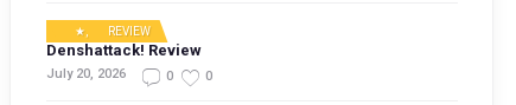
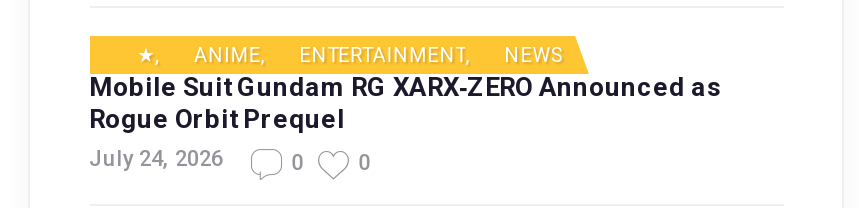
- REVIEW
- Denshattack! Review
- July 20, 2026
+ ANIME,
+ ENTERTAINMENT,
+ NEWS
+ Mobile Suit Gundam RG XARX‑ZERO Announced as
+ Rogue Orbit Prequel
+ July 24, 2026
